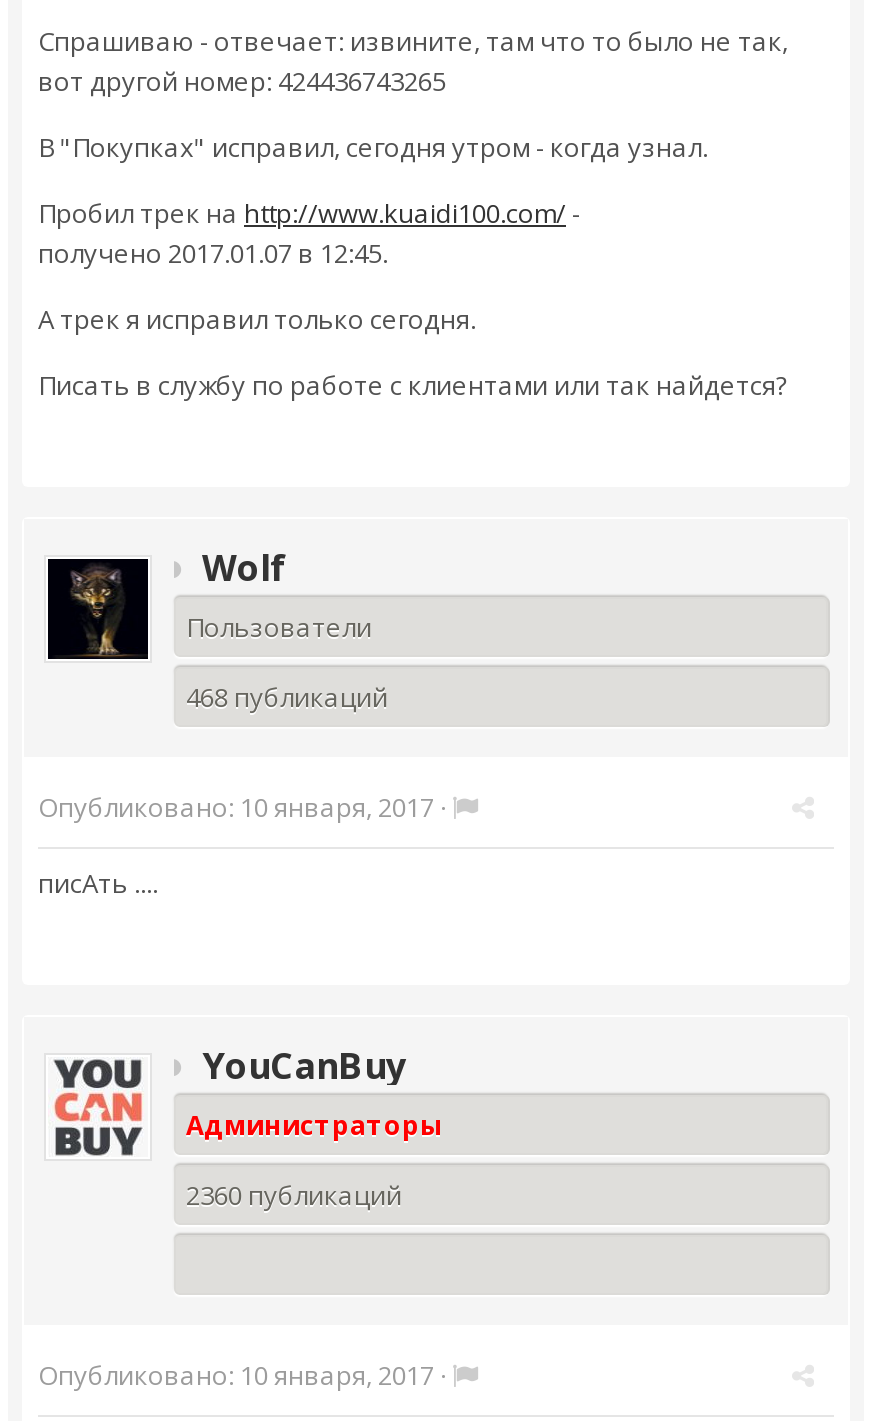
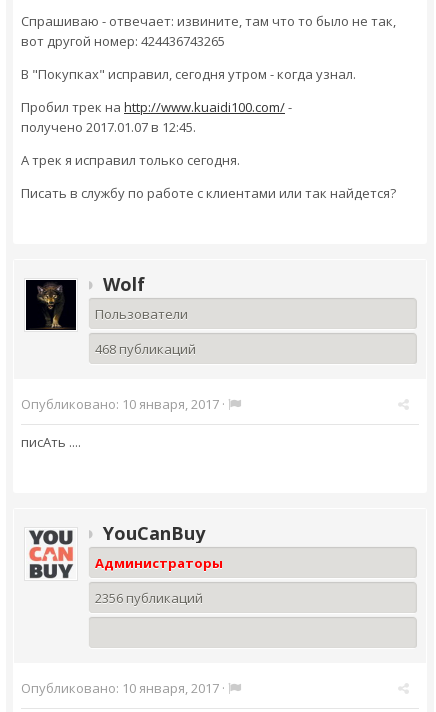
- 2360 публикаций
+ 2356 публикаций
